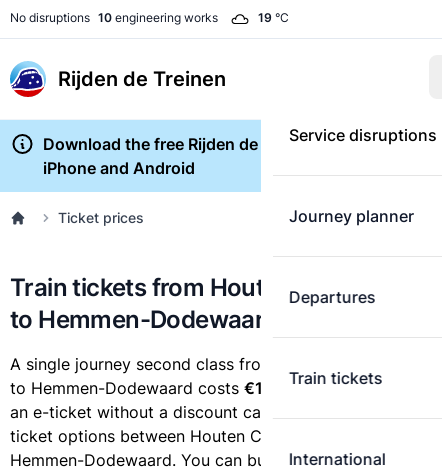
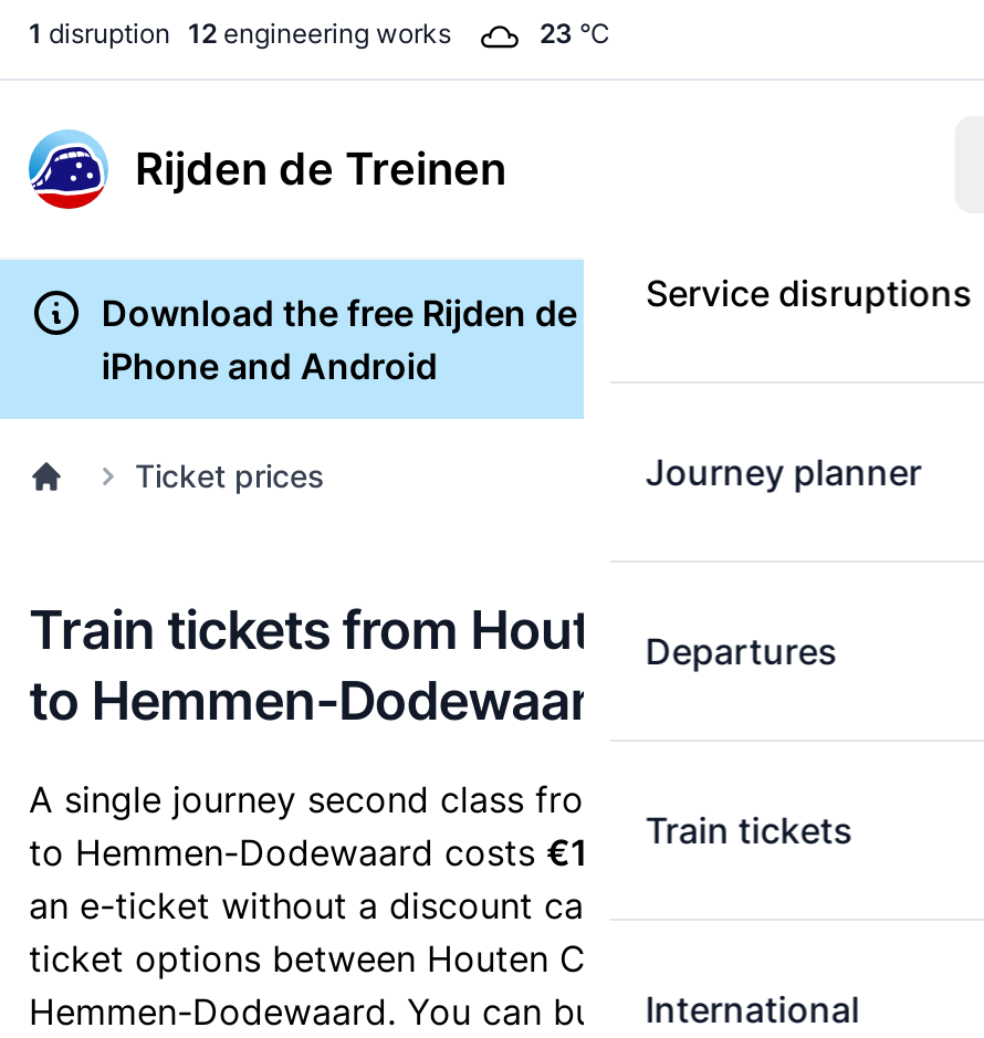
- No disruptions 10 engineering works
+ 1 disruption 12 engineering works

- 19 °C
+ 23 °C
